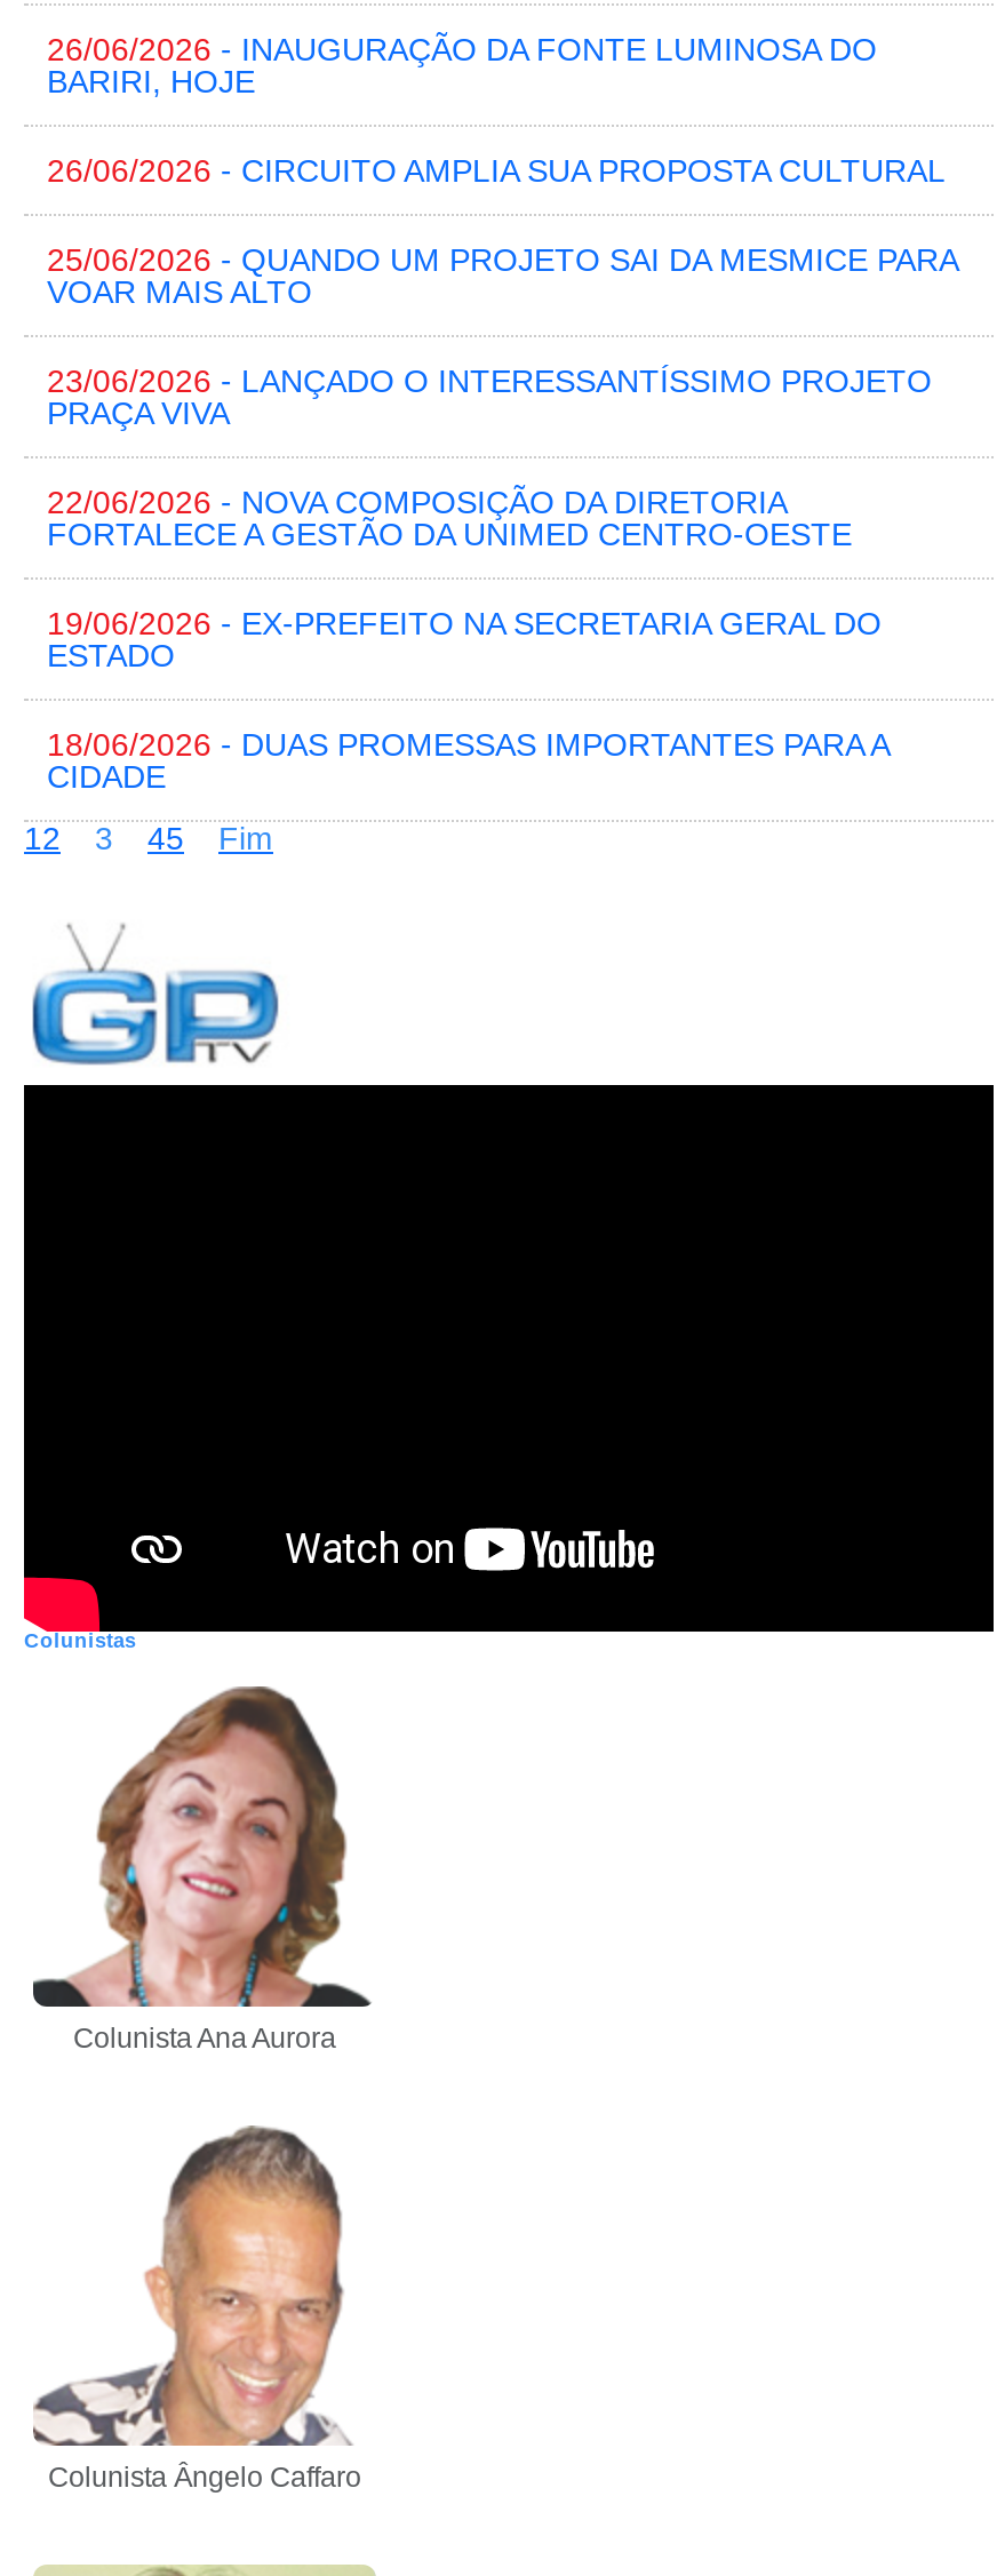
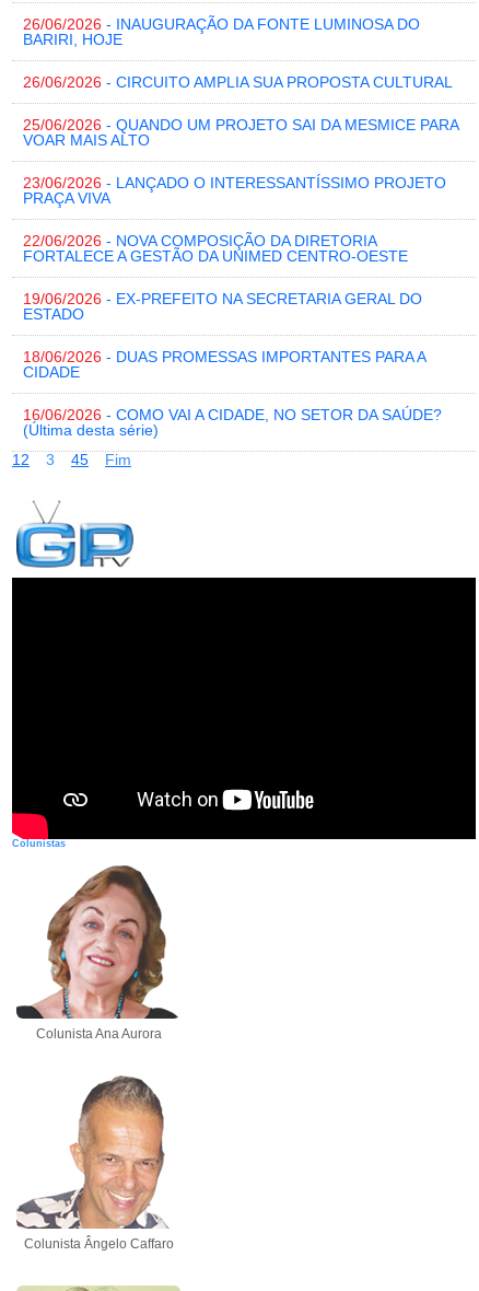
+ 16/06/2026 - COMO VAI A CIDADE, NO SETOR DA SAÚDE?
+ (Última desta série)
